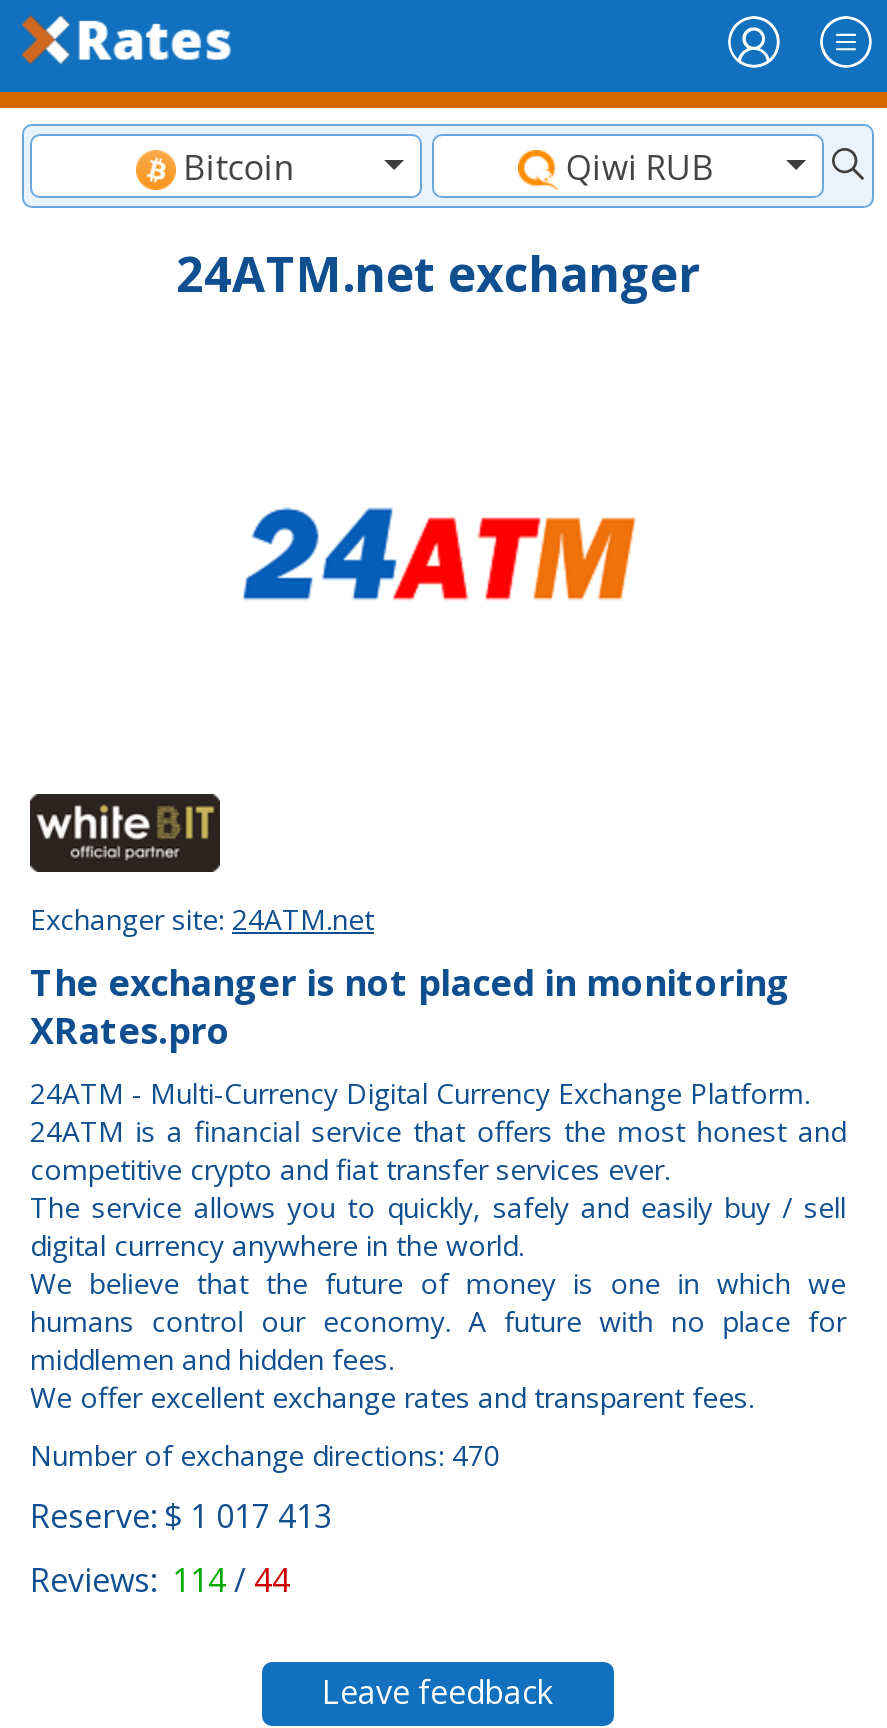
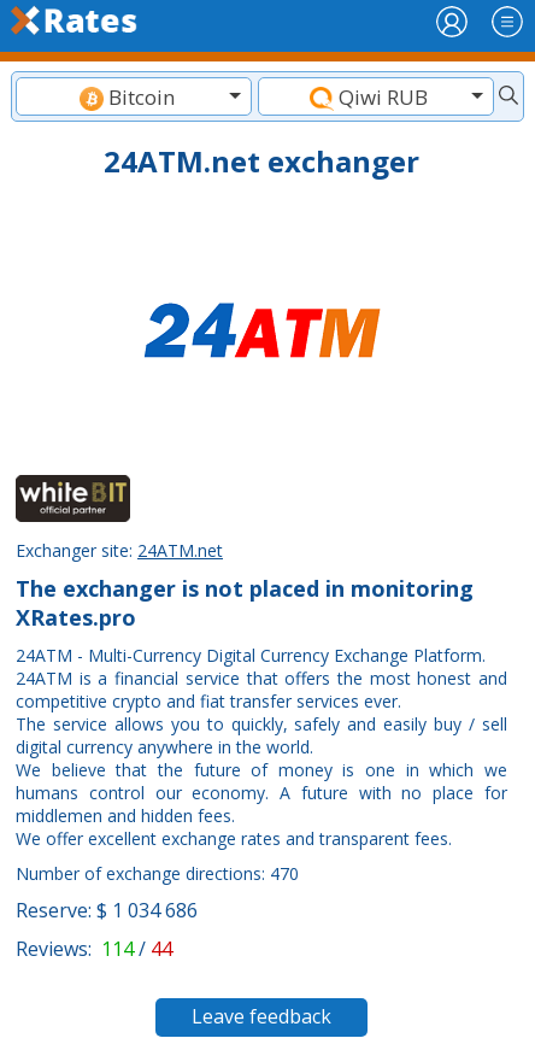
- Reserve: $ 1 017 413
+ Reserve: $ 1 034 686
